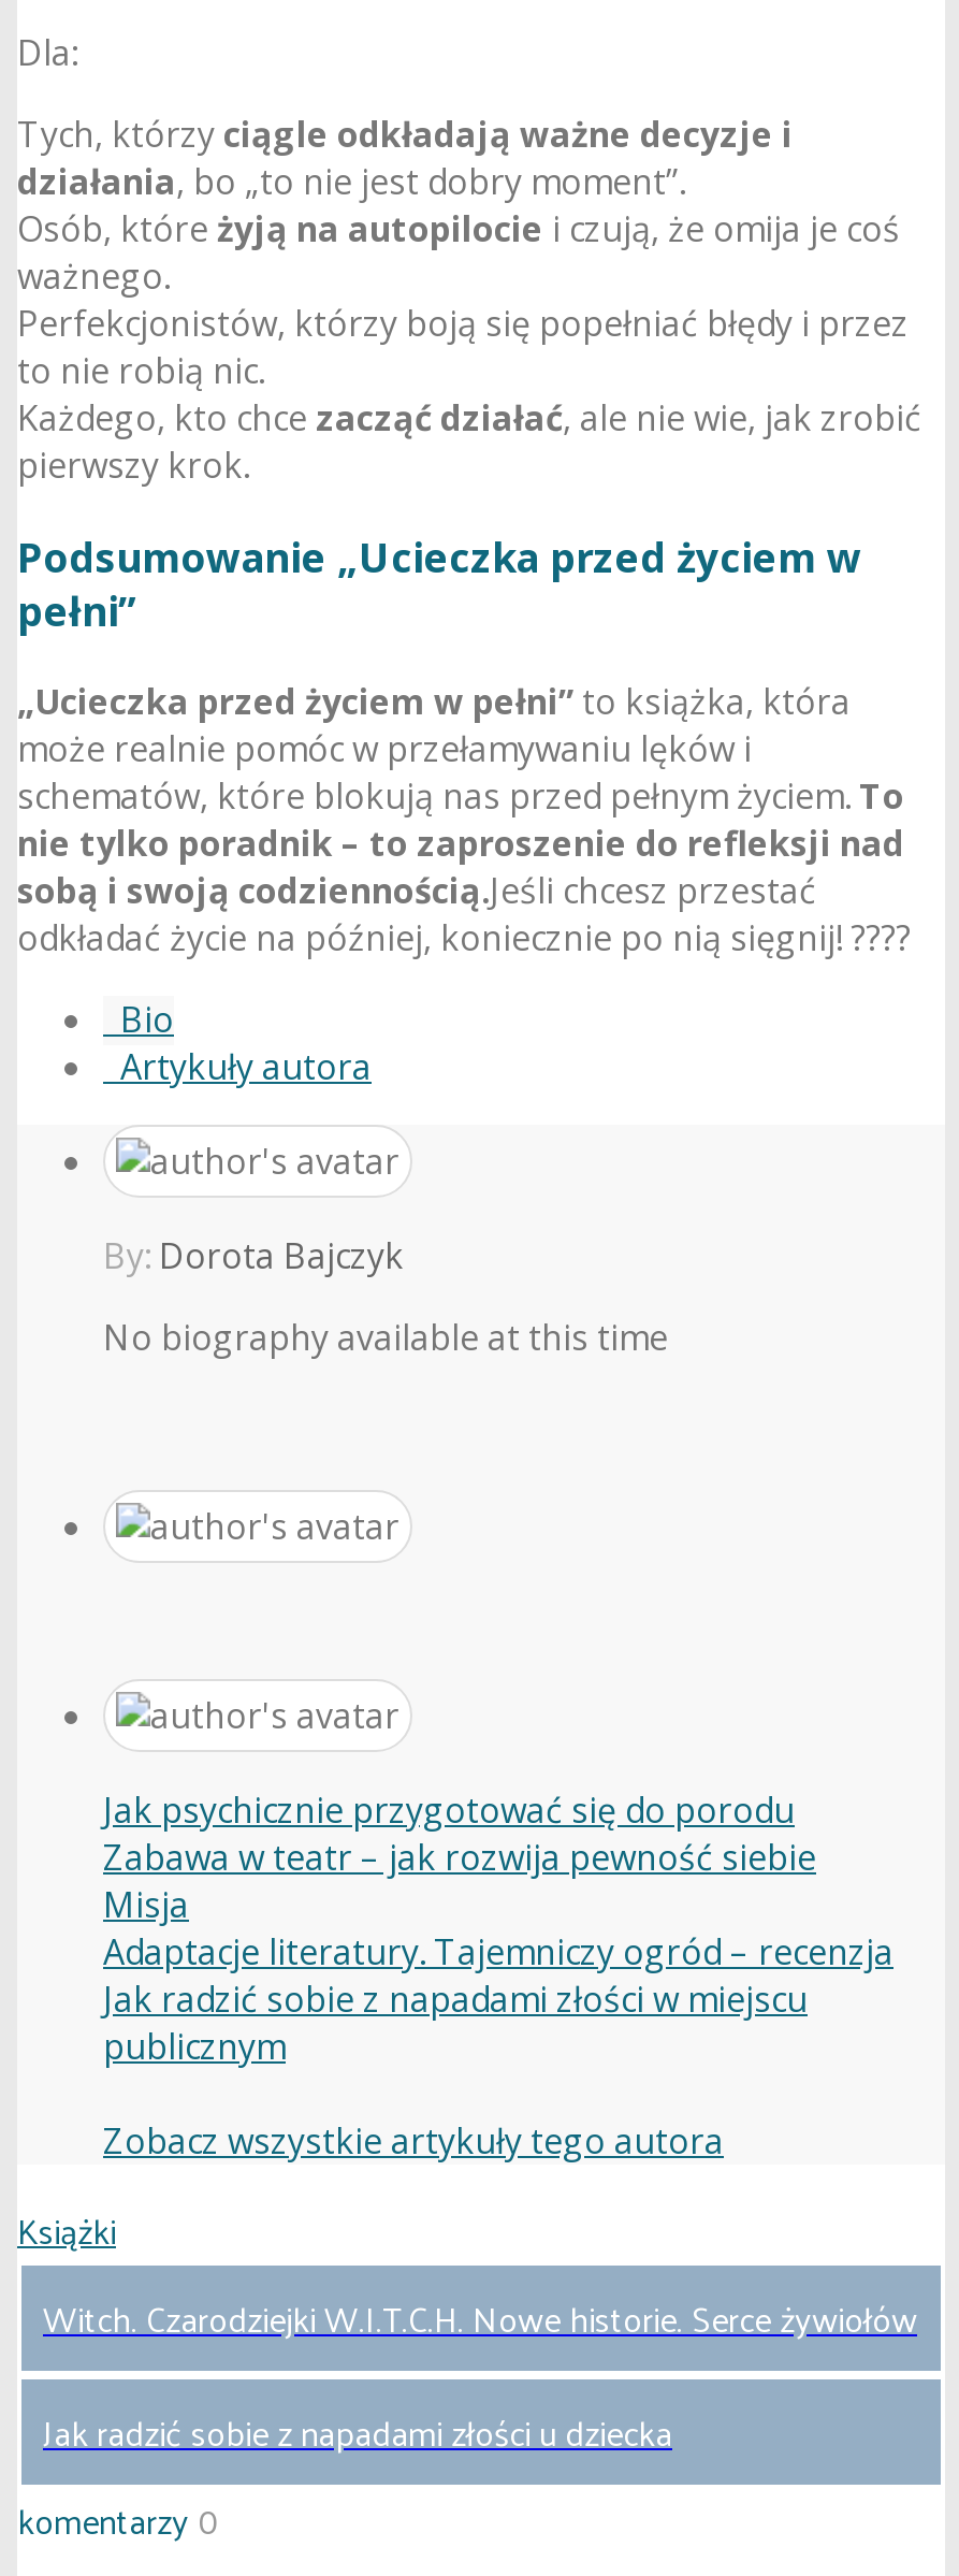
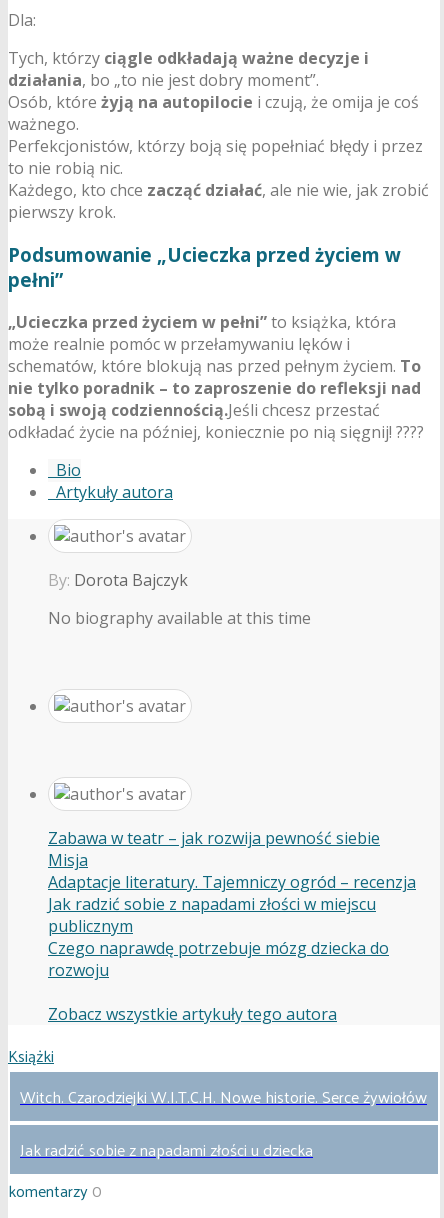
- Jak psychicznie przygotować się do porodu

moved up: Zabawa w teatr – jak rozwija pewność siebie | Misja | Adaptacje literatury. Tajemniczy ogród – recenzja | Jak radzić sobie z napadami złości w miejscu | publicznym

+ Czego naprawdę potrzebuje mózg dziecka do
+ rozwoju
